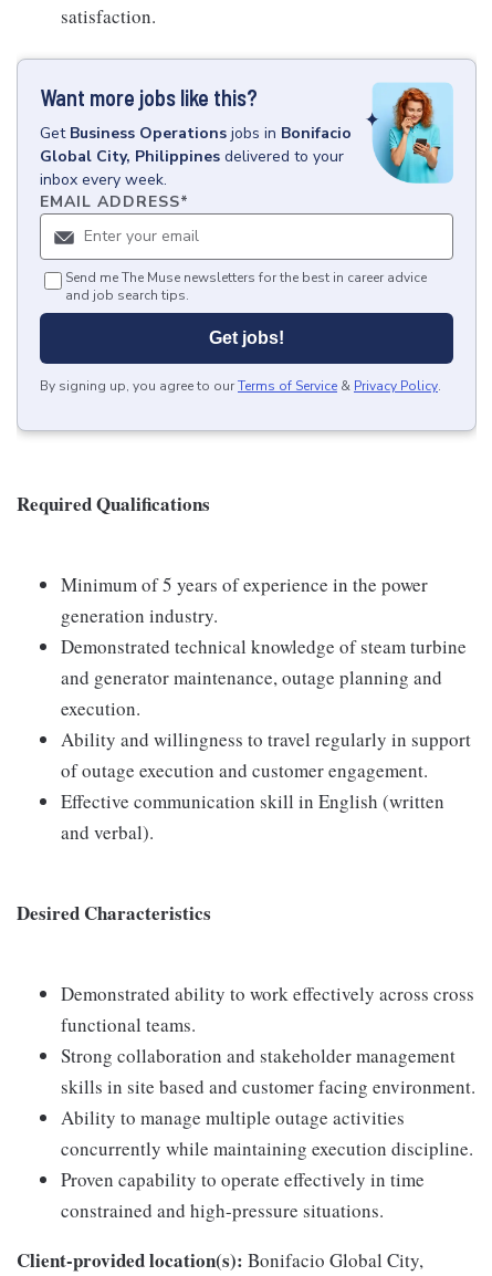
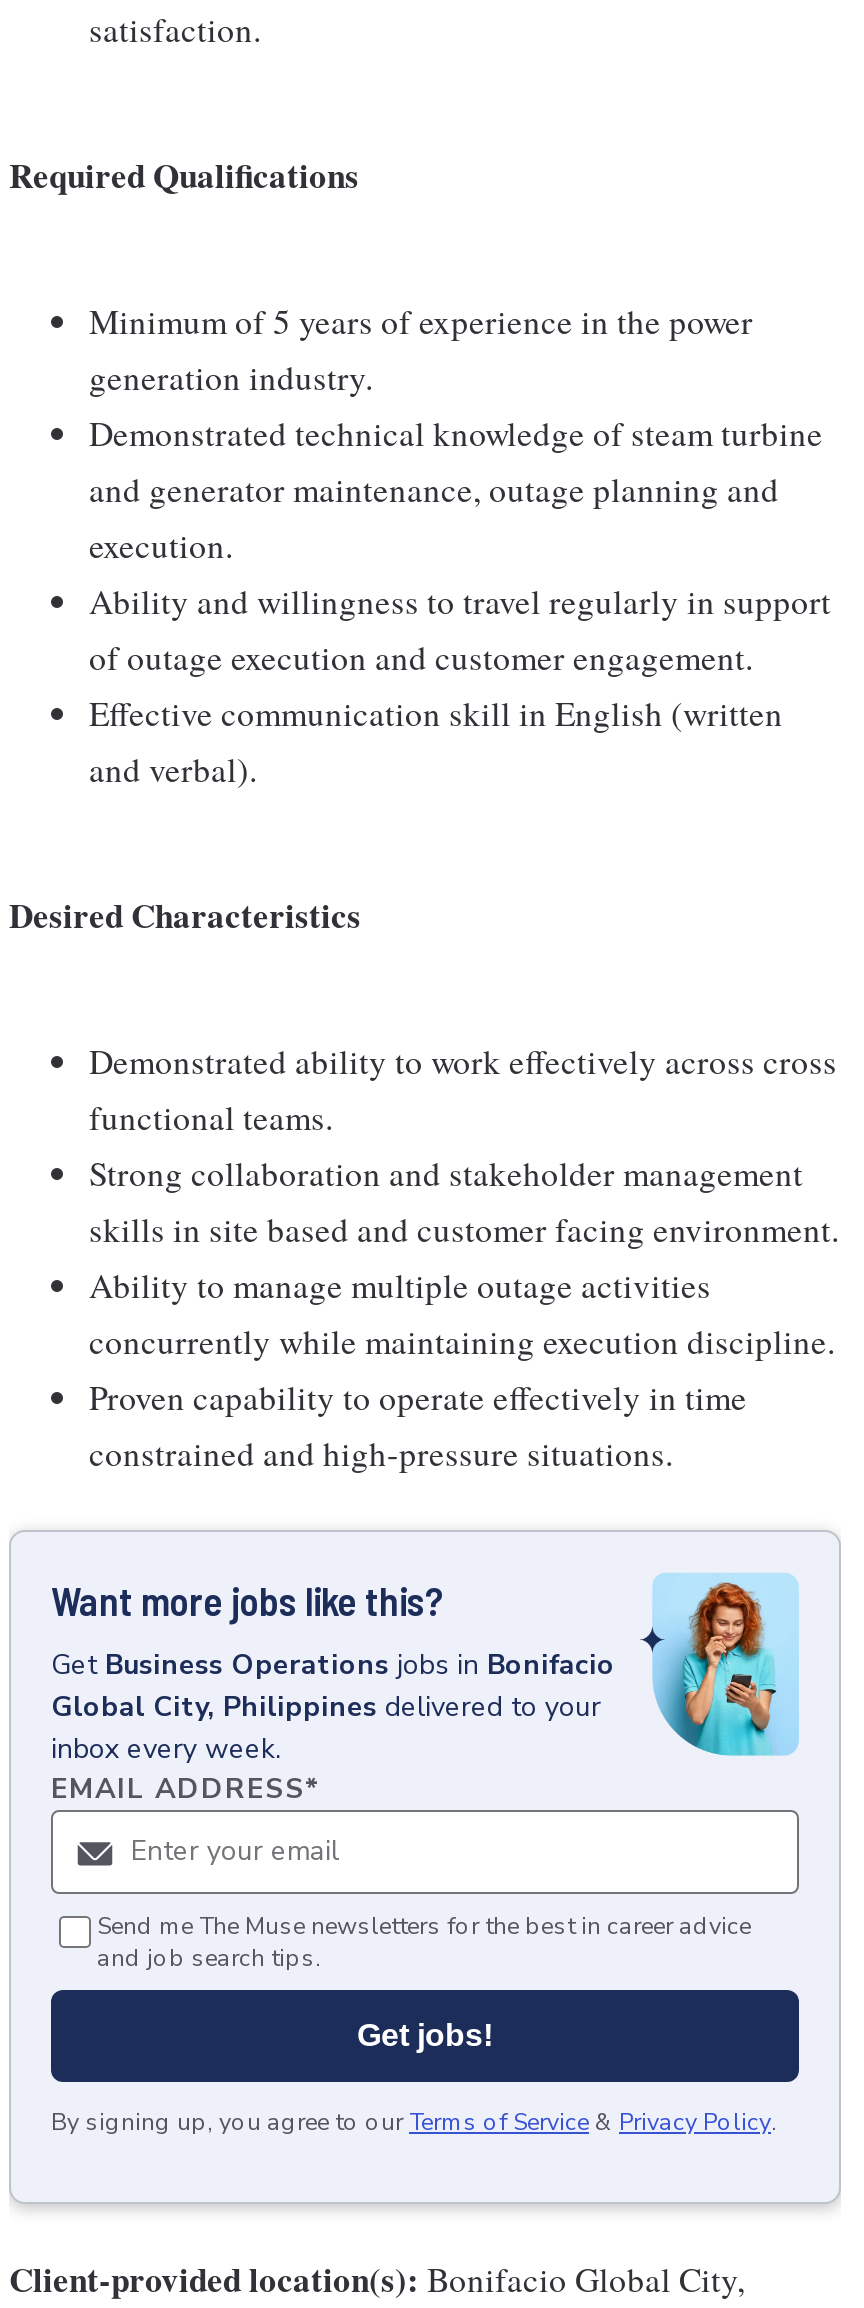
moved down: [image] | Want more jobs like this? | Get Business Operations jobs in Bonifacio | Global City, Philippines delivered to your | inbox every week. | EMAIL ADDRESS*

moved down: Send me The Muse newsletters for the best in career advice | and job search tips. | Get jobs! | By signing up, you agree to our Terms of Service & Privacy Policy.

moved up: Required Qualifications | Minimum of 5 years of experience in the power | generation industry. | ... | Proven capability to operate effectively in time | constrained and high-pressure situations.
